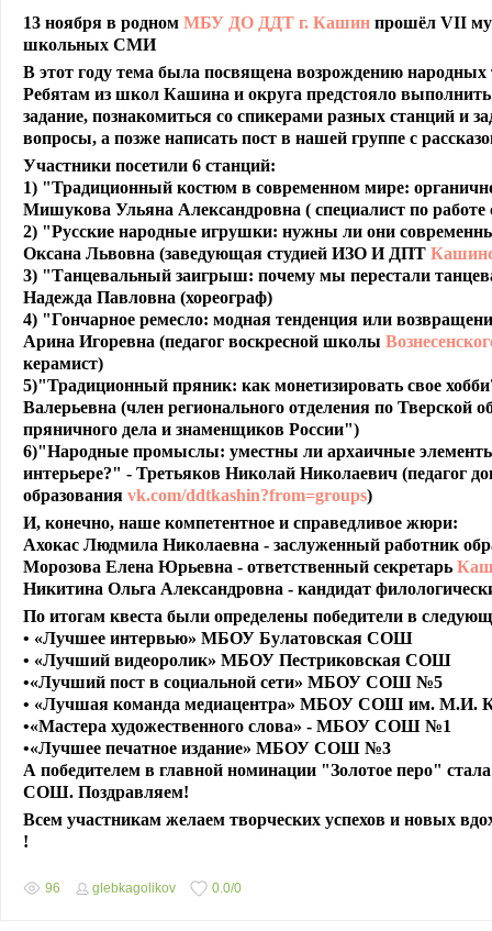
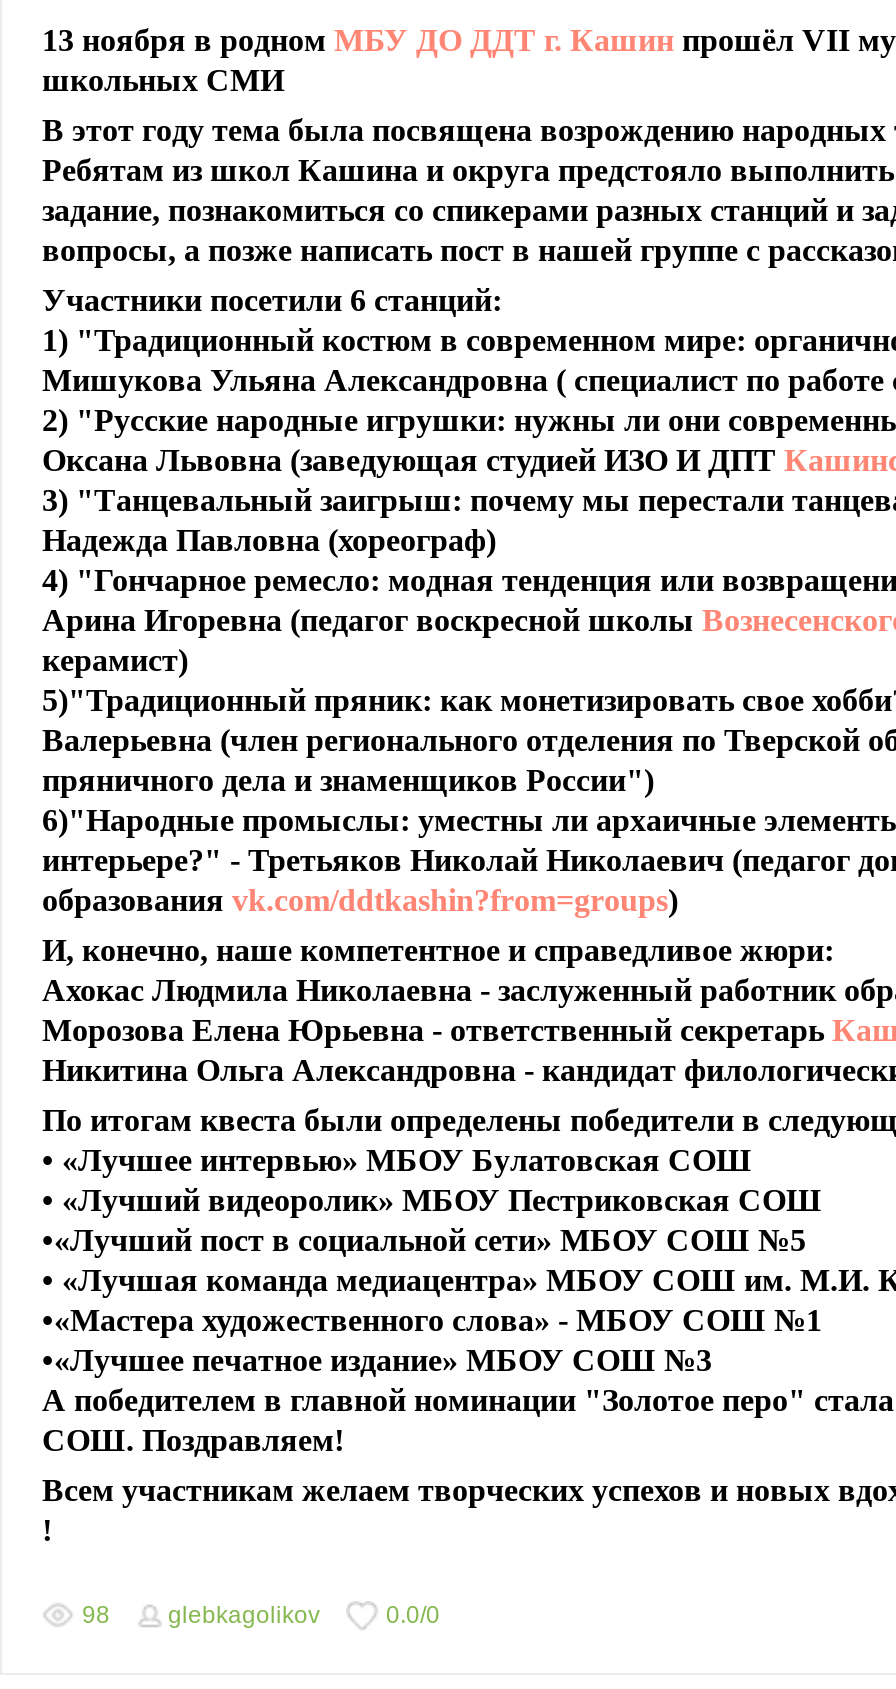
- 96
+ 98
